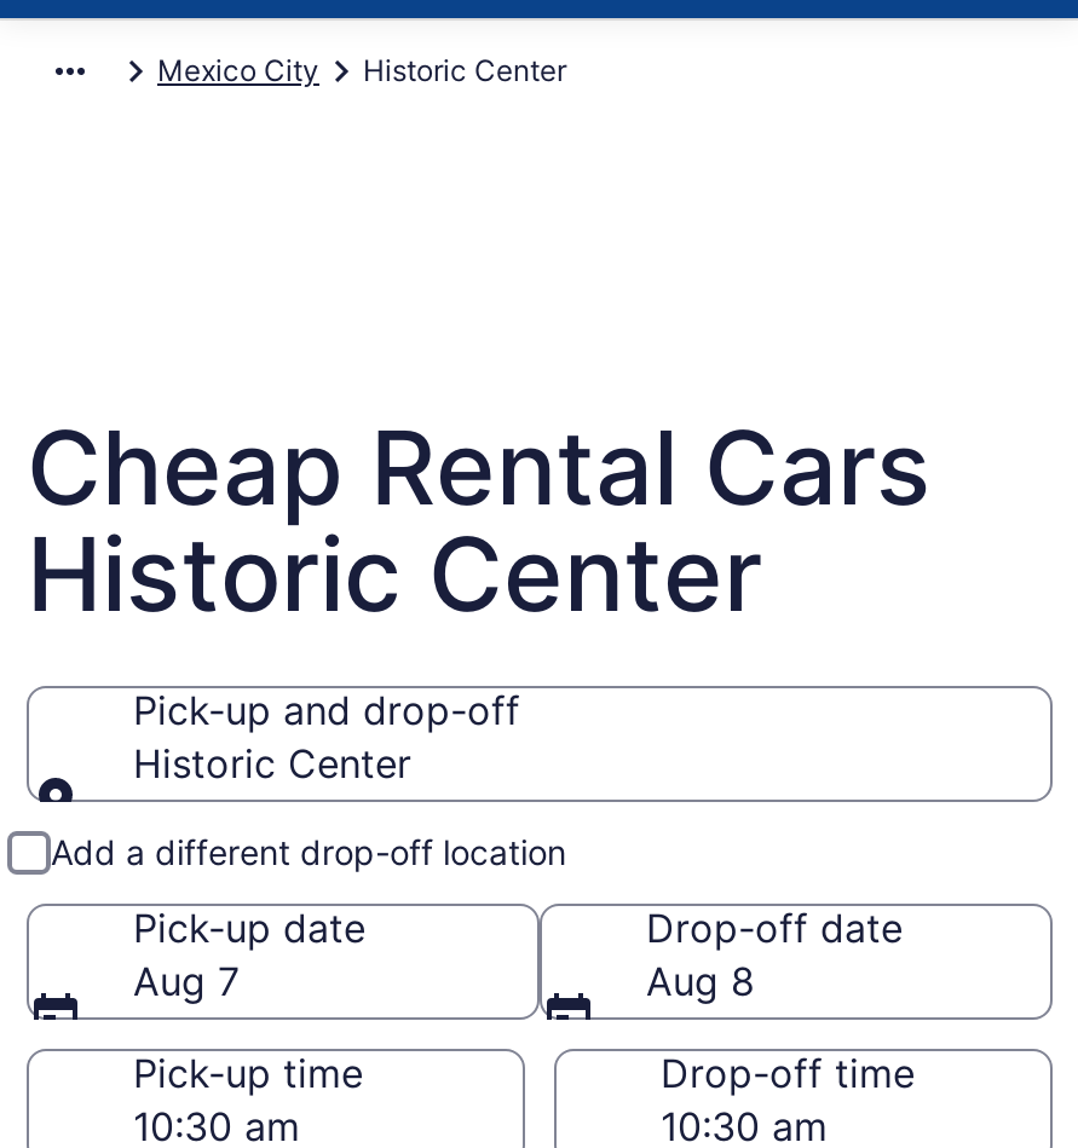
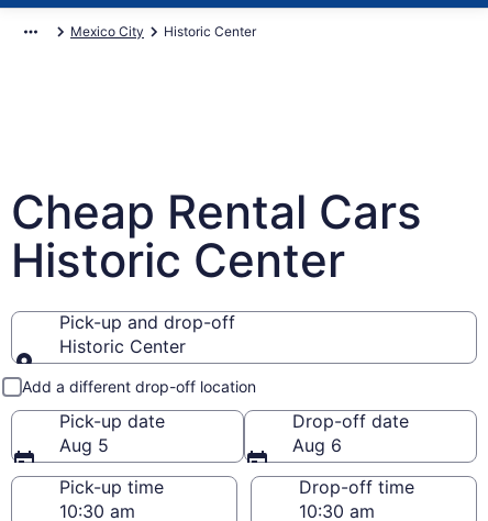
- Aug 7
+ Aug 5

- Aug 8
+ Aug 6
